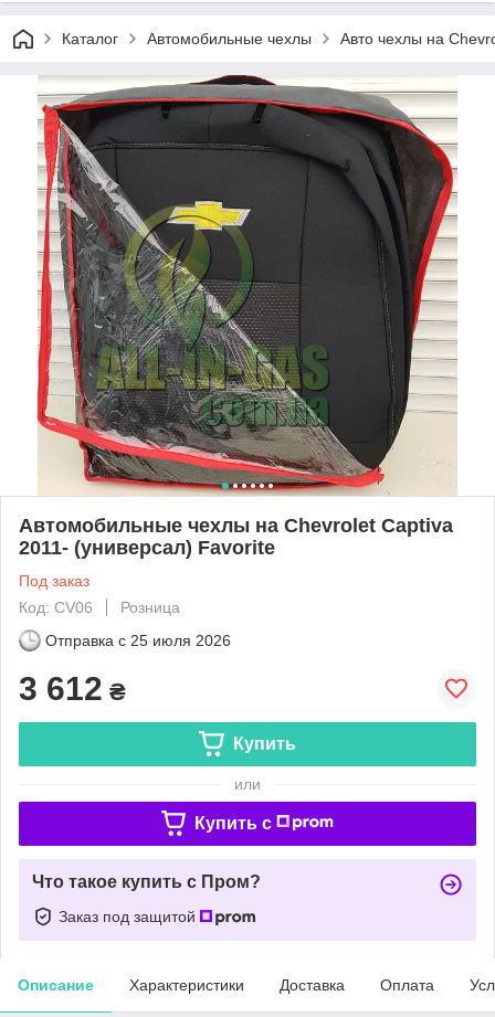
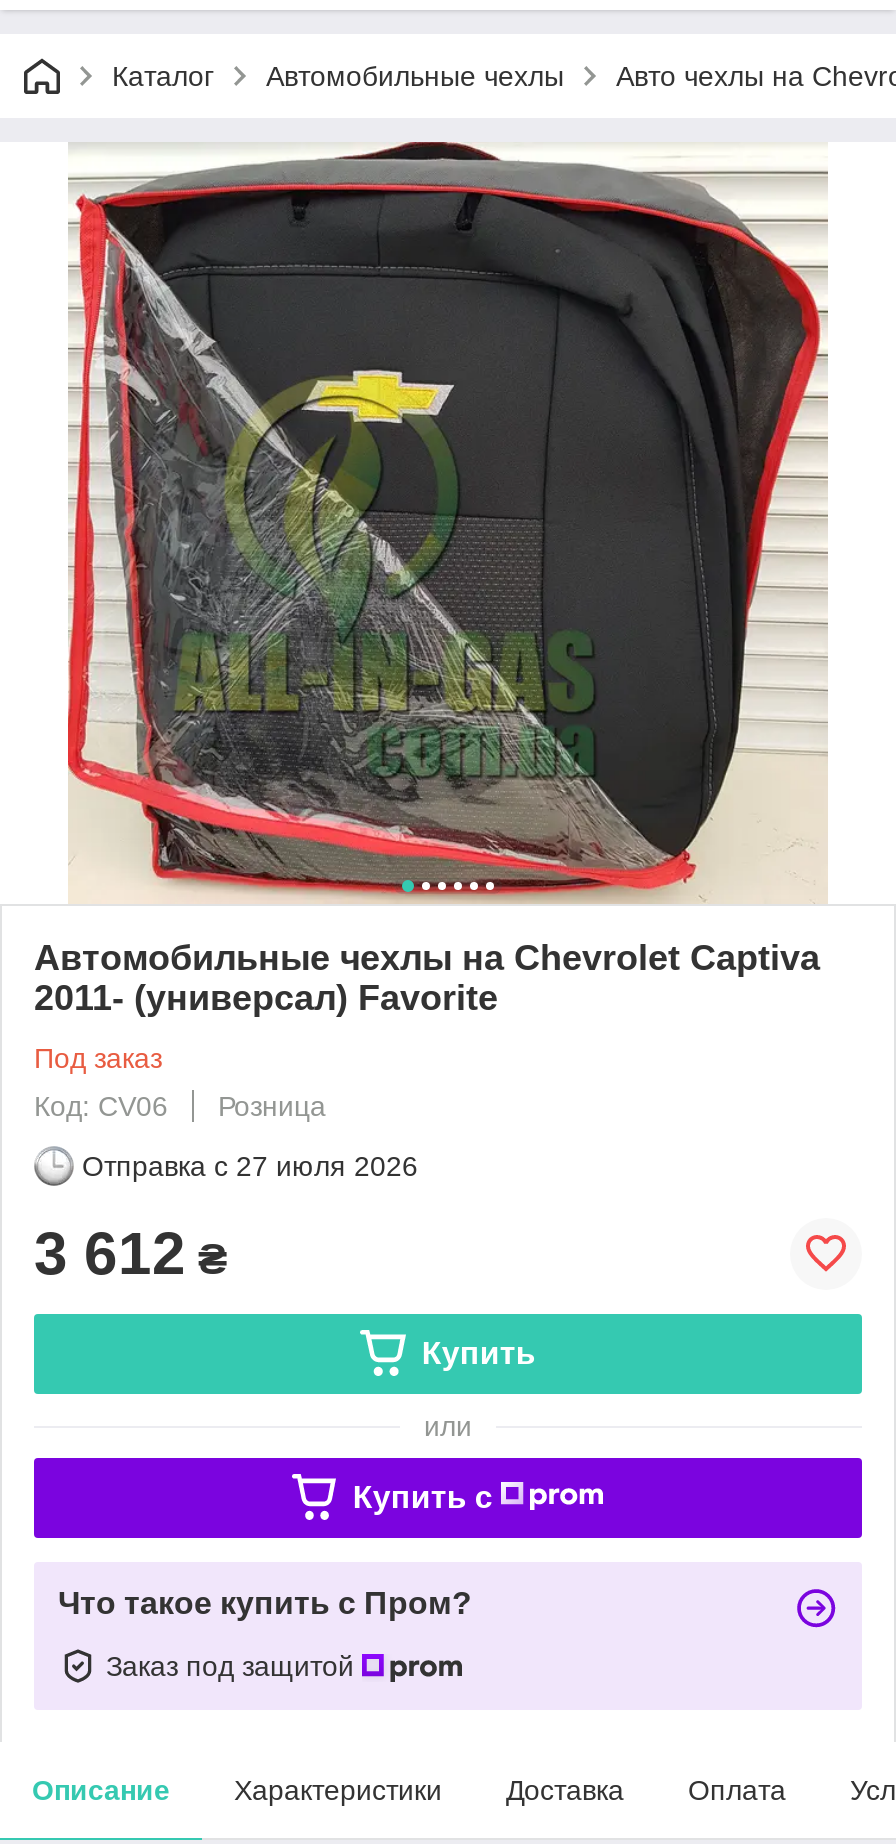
- Отправка с 25 июля 2026
+ Отправка с 27 июля 2026
